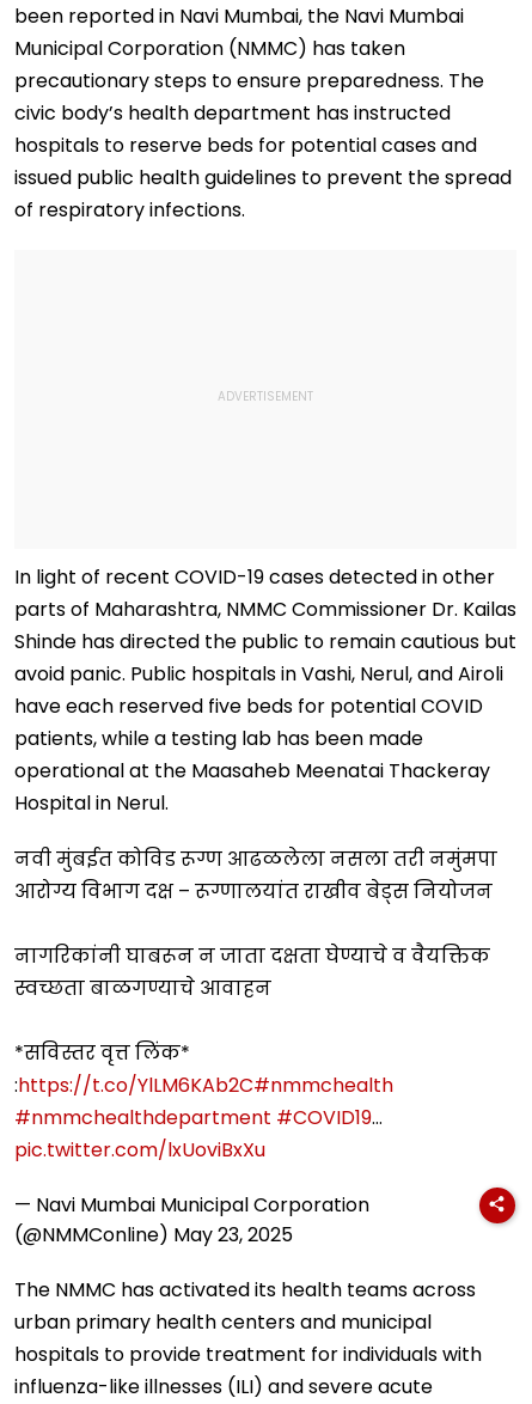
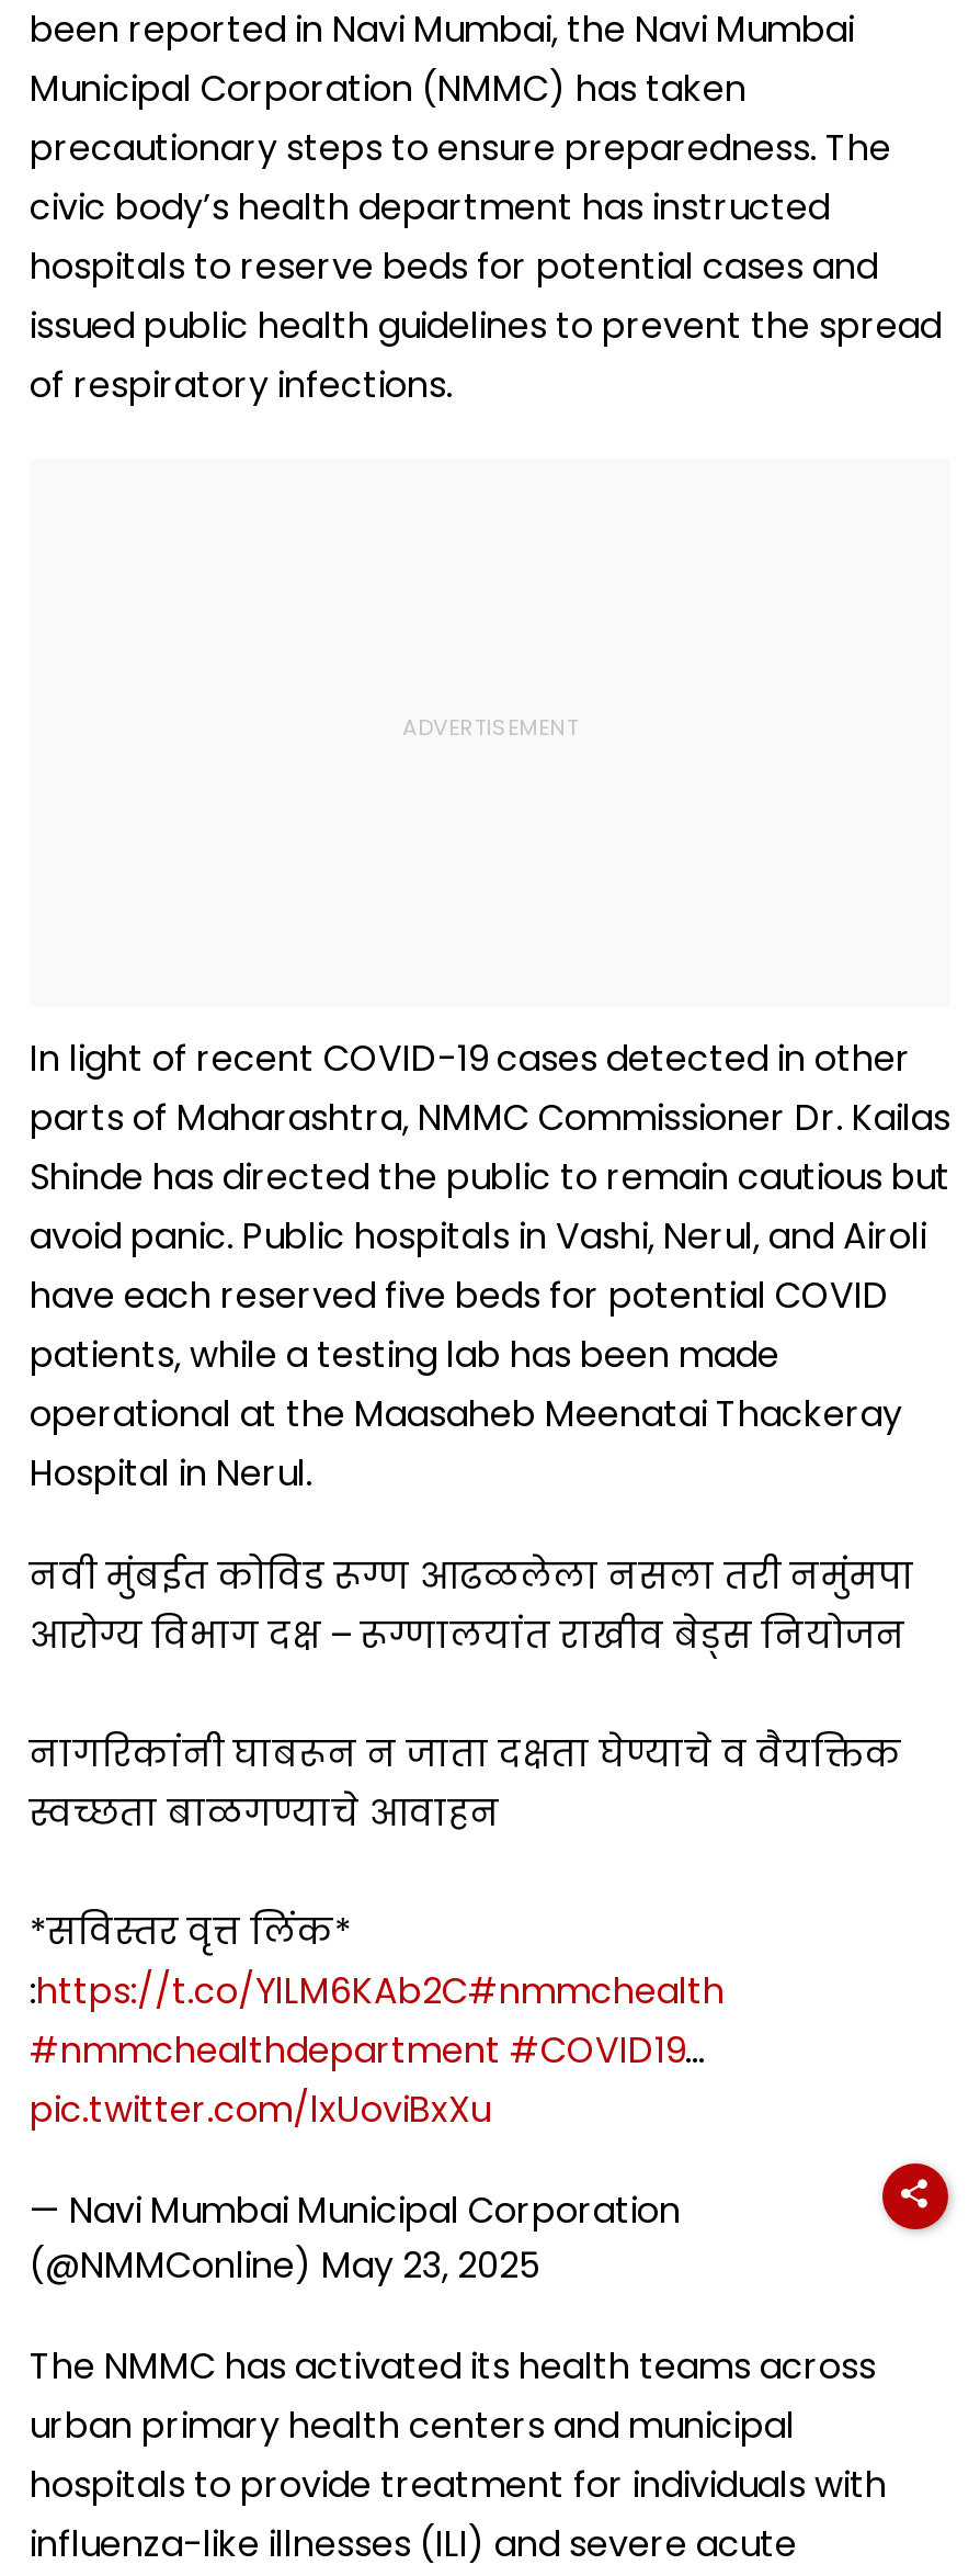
- [image]
+ [image]
